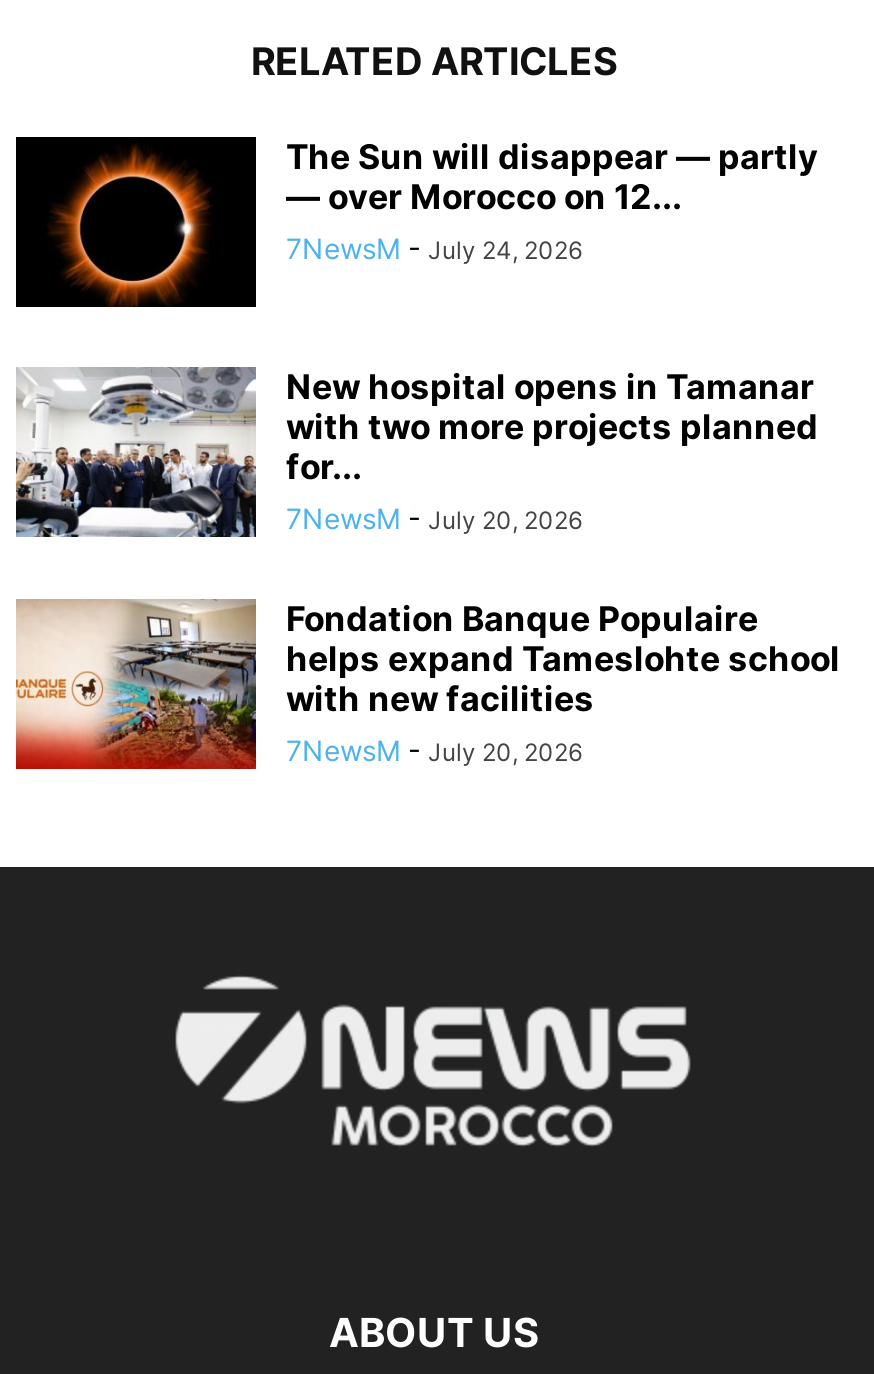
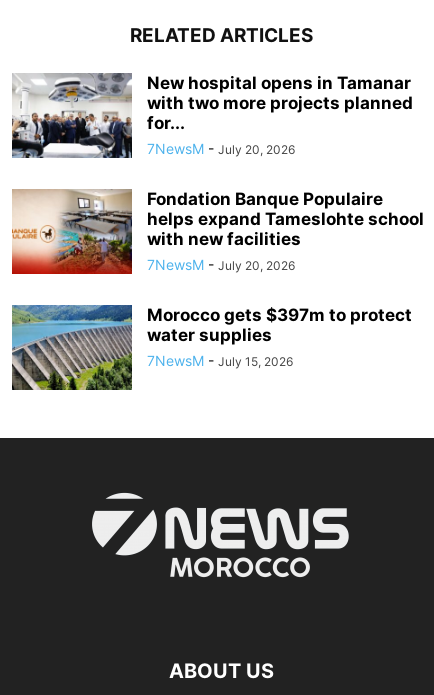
- [image]
- The Sun will disappear — partly
- — over Morocco on 12...
- 7NewsM - July 24, 2026

moved up: [image] | New hospital opens in Tamanar | with two more projects planned | ... | with new facilities | 7NewsM - July 20, 2026

+ [image]
+ Morocco gets $397m to protect
+ water supplies
+ 7NewsM - July 15, 2026
